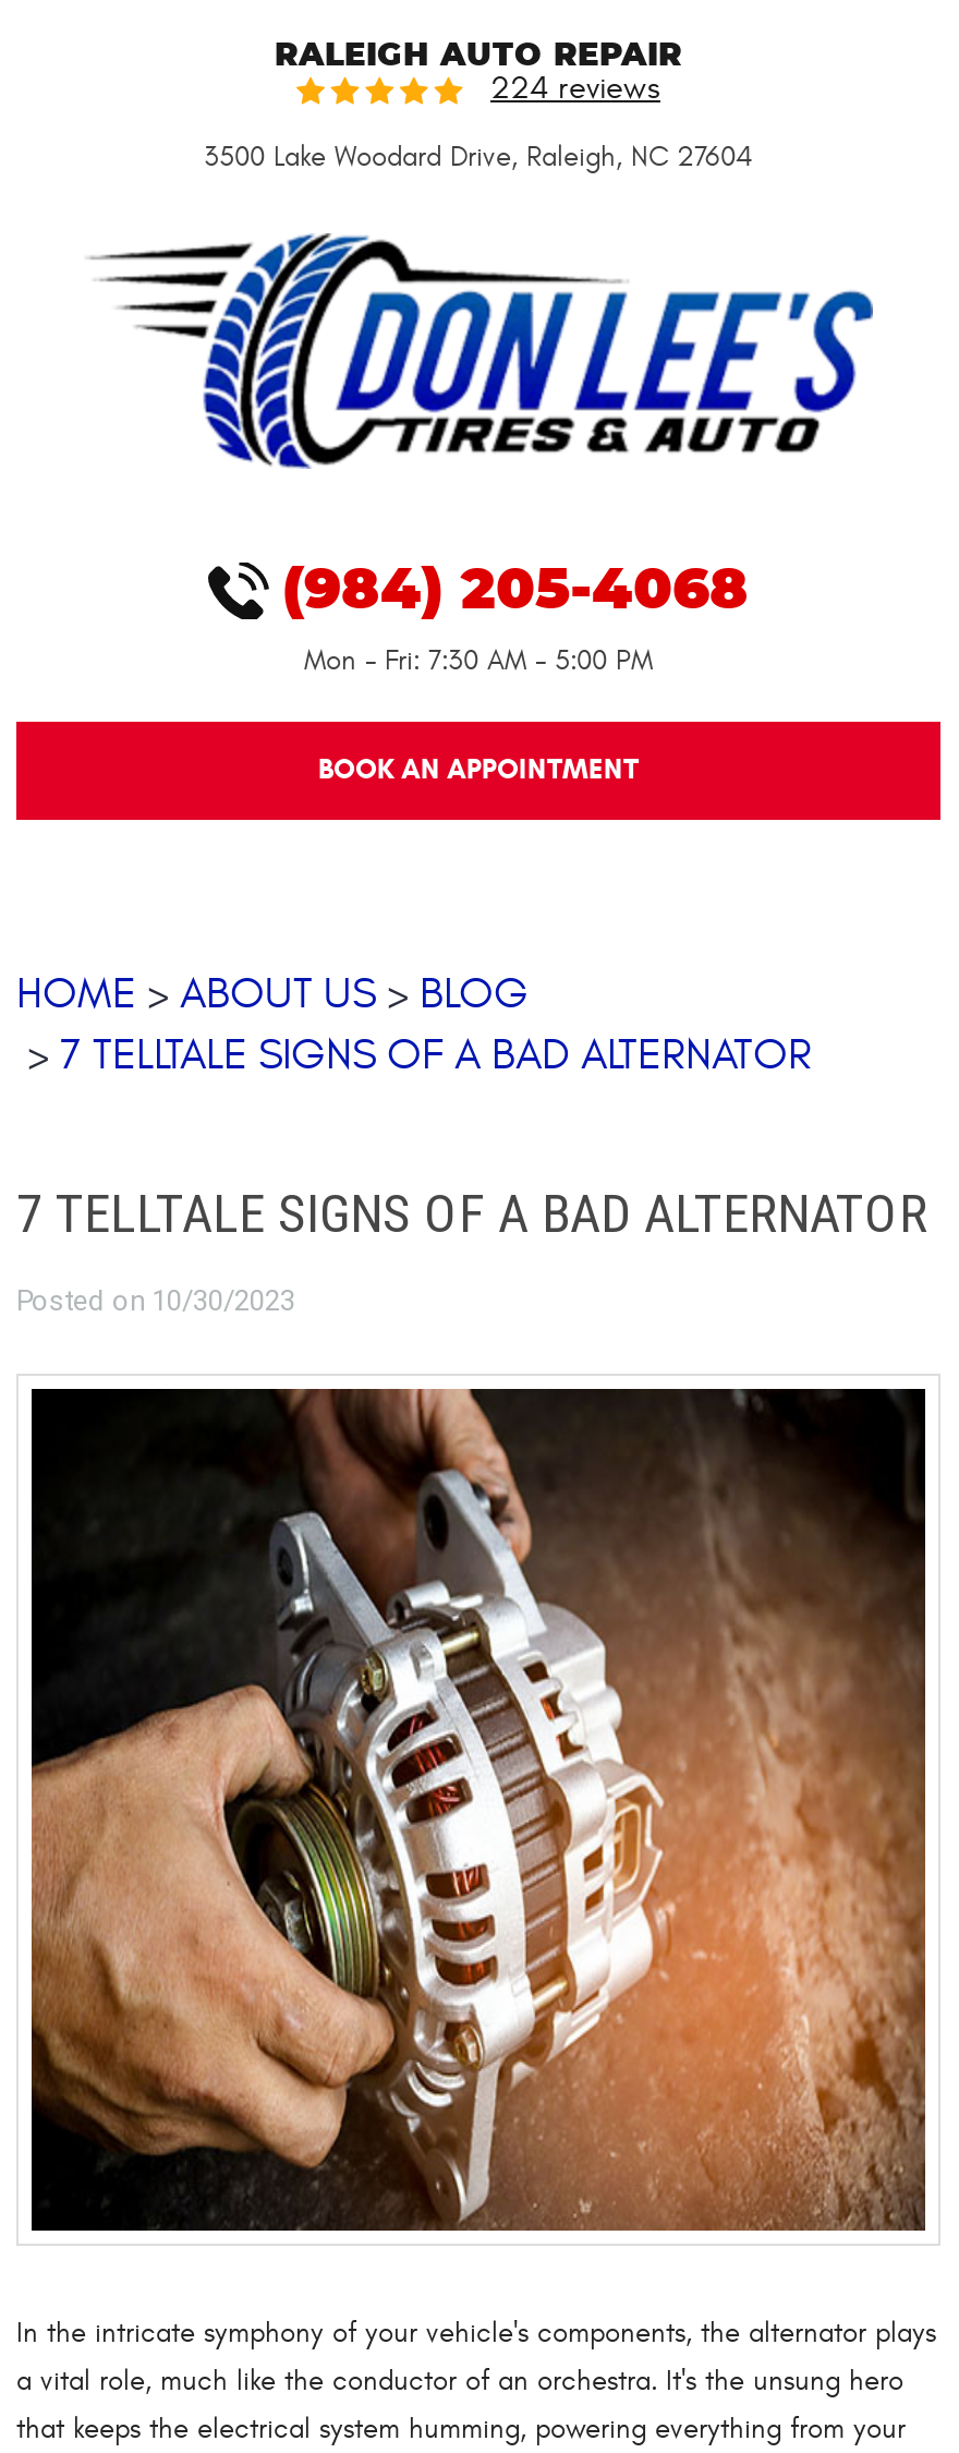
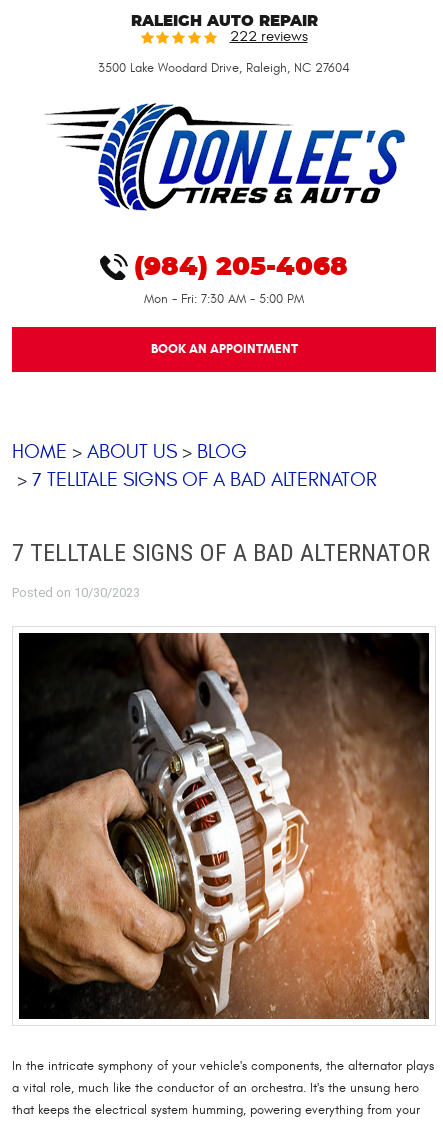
- 224 reviews
+ 222 reviews
